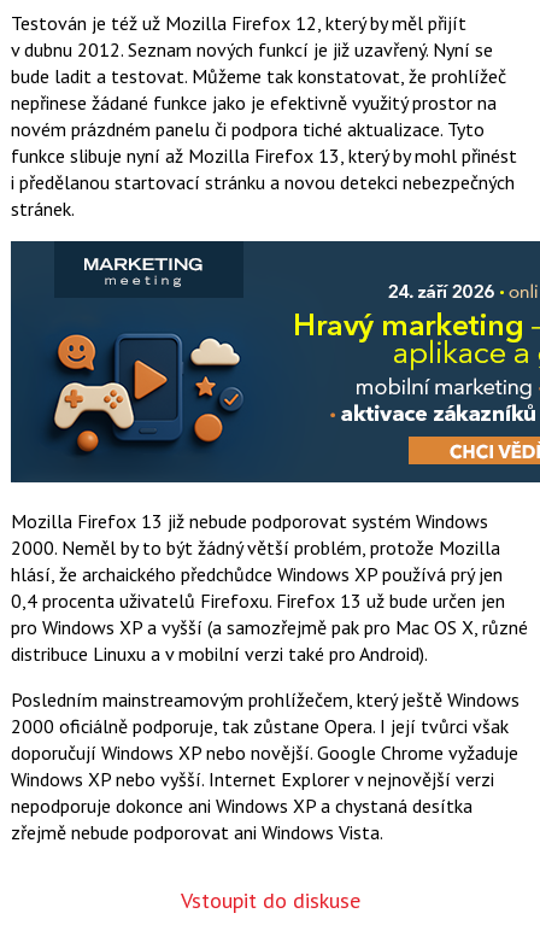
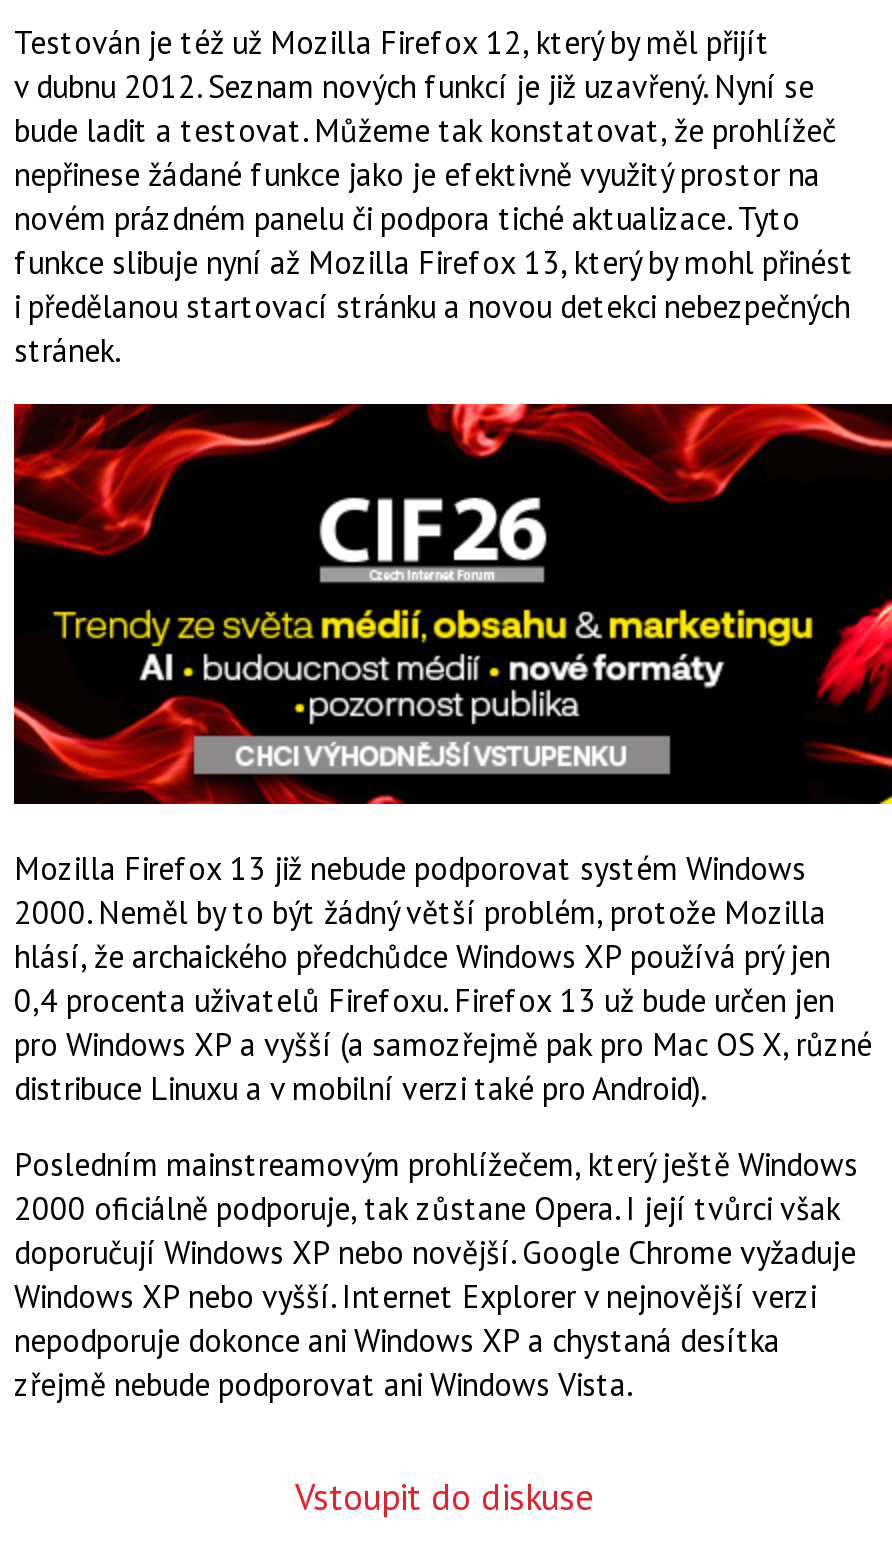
- [image]
+ [image]
